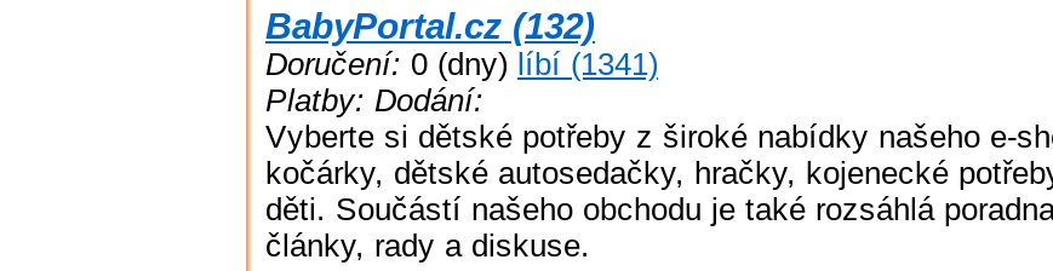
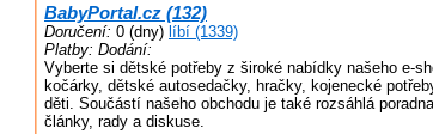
- Doručení: 0 (dny) líbí (1341)
+ Doručení: 0 (dny) líbí (1339)
